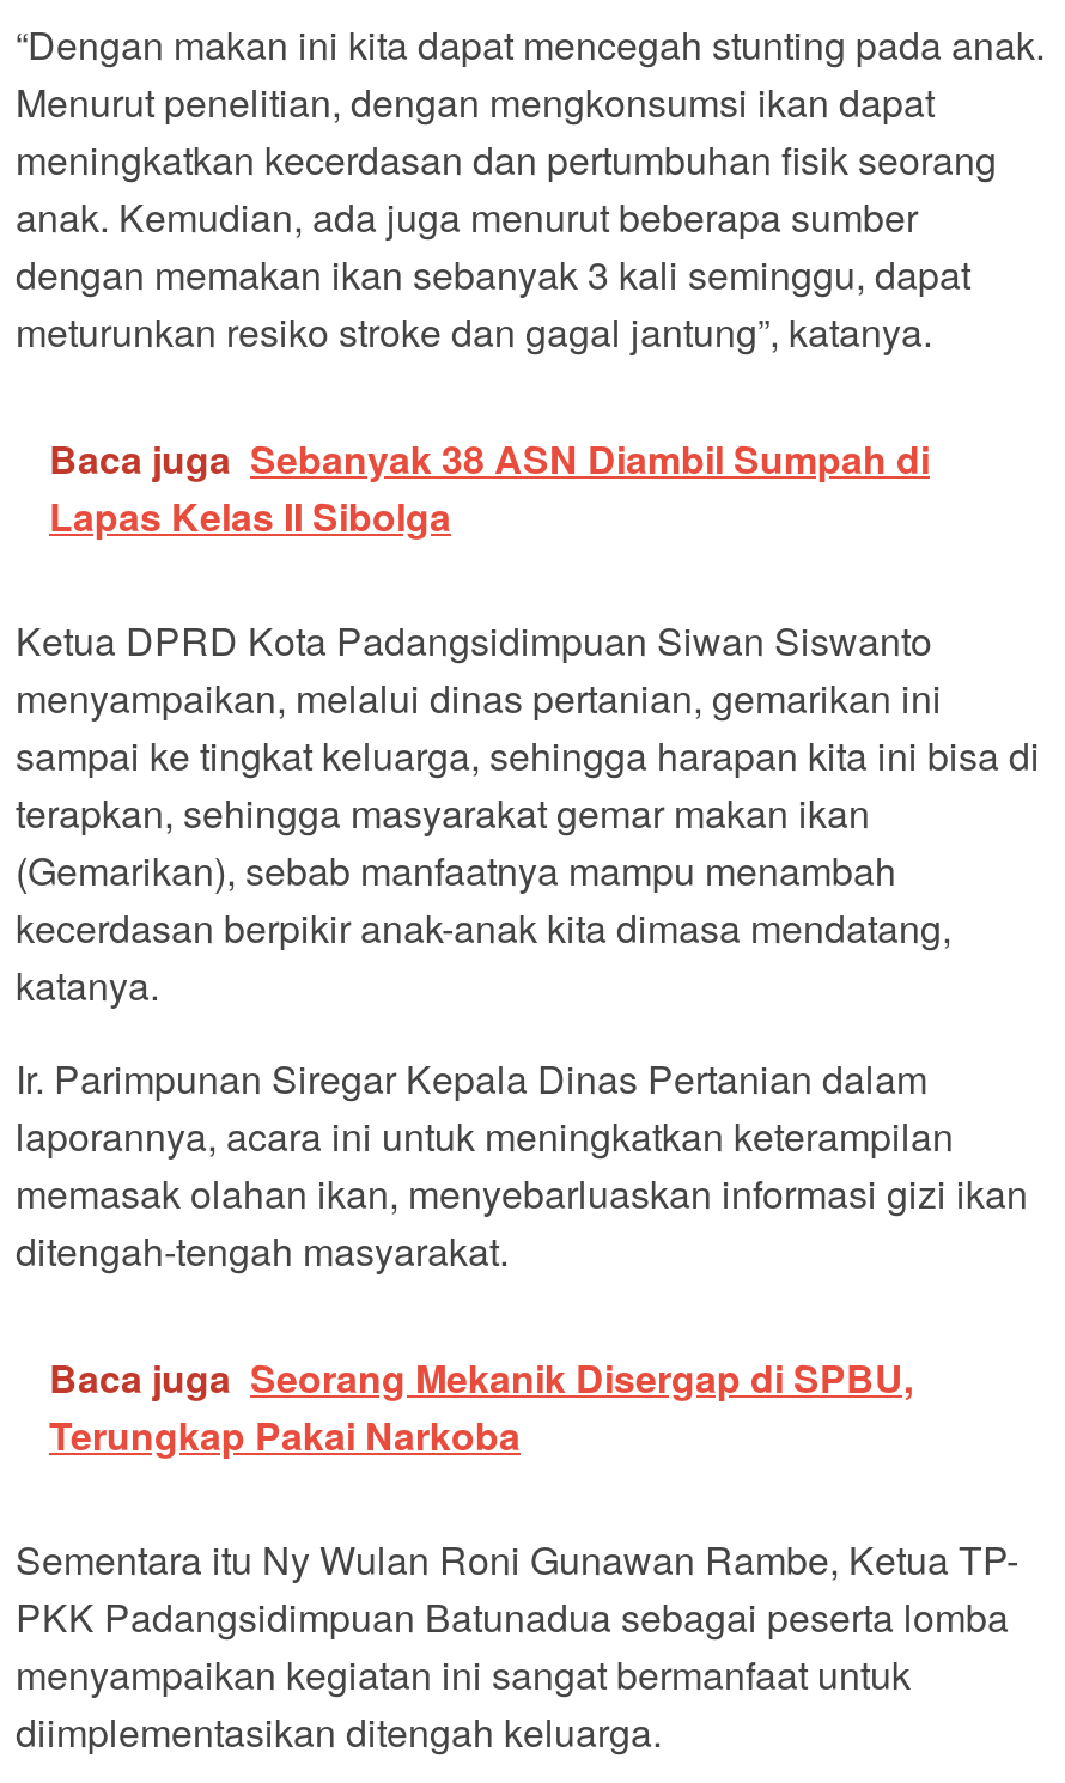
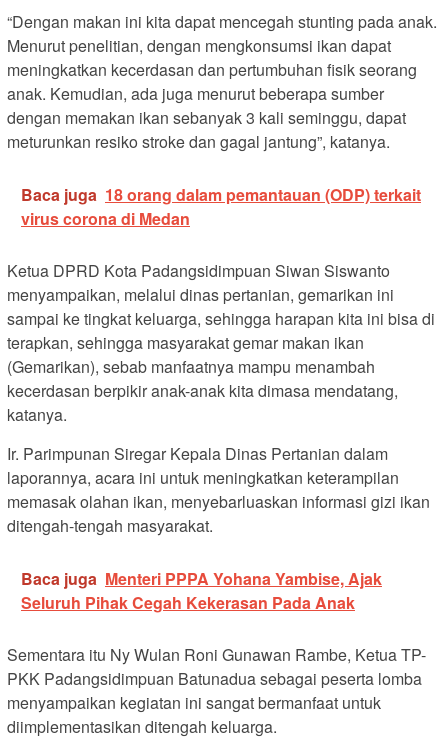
- Baca juga Sebanyak 38 ASN Diambil Sumpah di
- Lapas Kelas II Sibolga
+ Baca juga 18 orang dalam pemantauan (ODP) terkait
+ virus corona di Medan

- Baca juga Seorang Mekanik Disergap di SPBU,
- Terungkap Pakai Narkoba
+ Baca juga Menteri PPPA Yohana Yambise, Ajak
+ Seluruh Pihak Cegah Kekerasan Pada Anak
